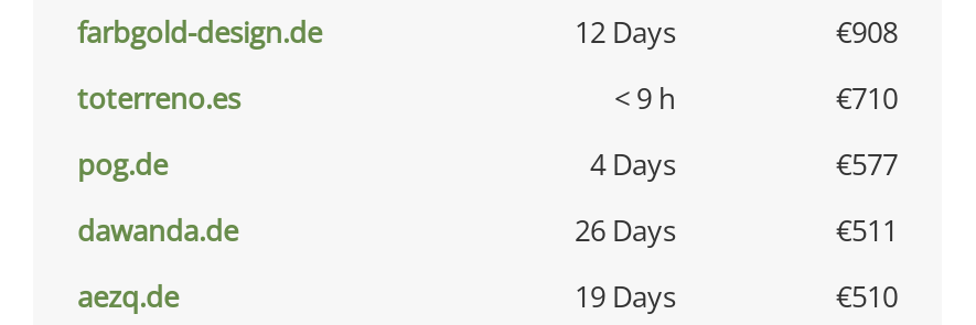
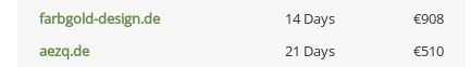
- 12 Days
+ 14 Days

- toterreno.es
- < 9 h
- €710
- pog.de
- 4 Days
- €577
- dawanda.de
- 26 Days
- €511

- 19 Days
+ 21 Days
